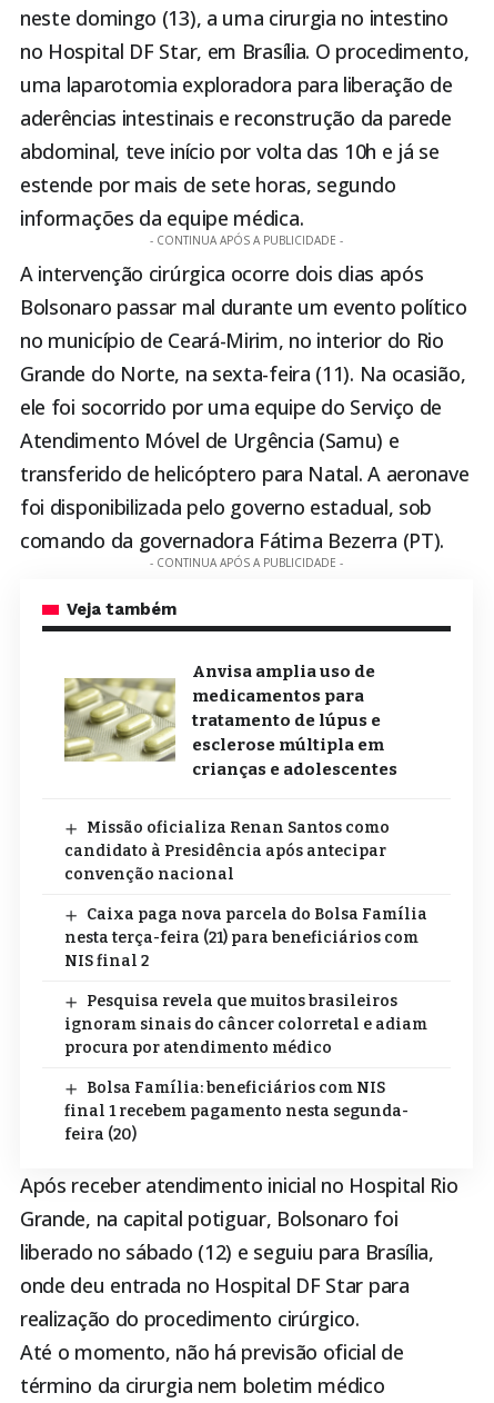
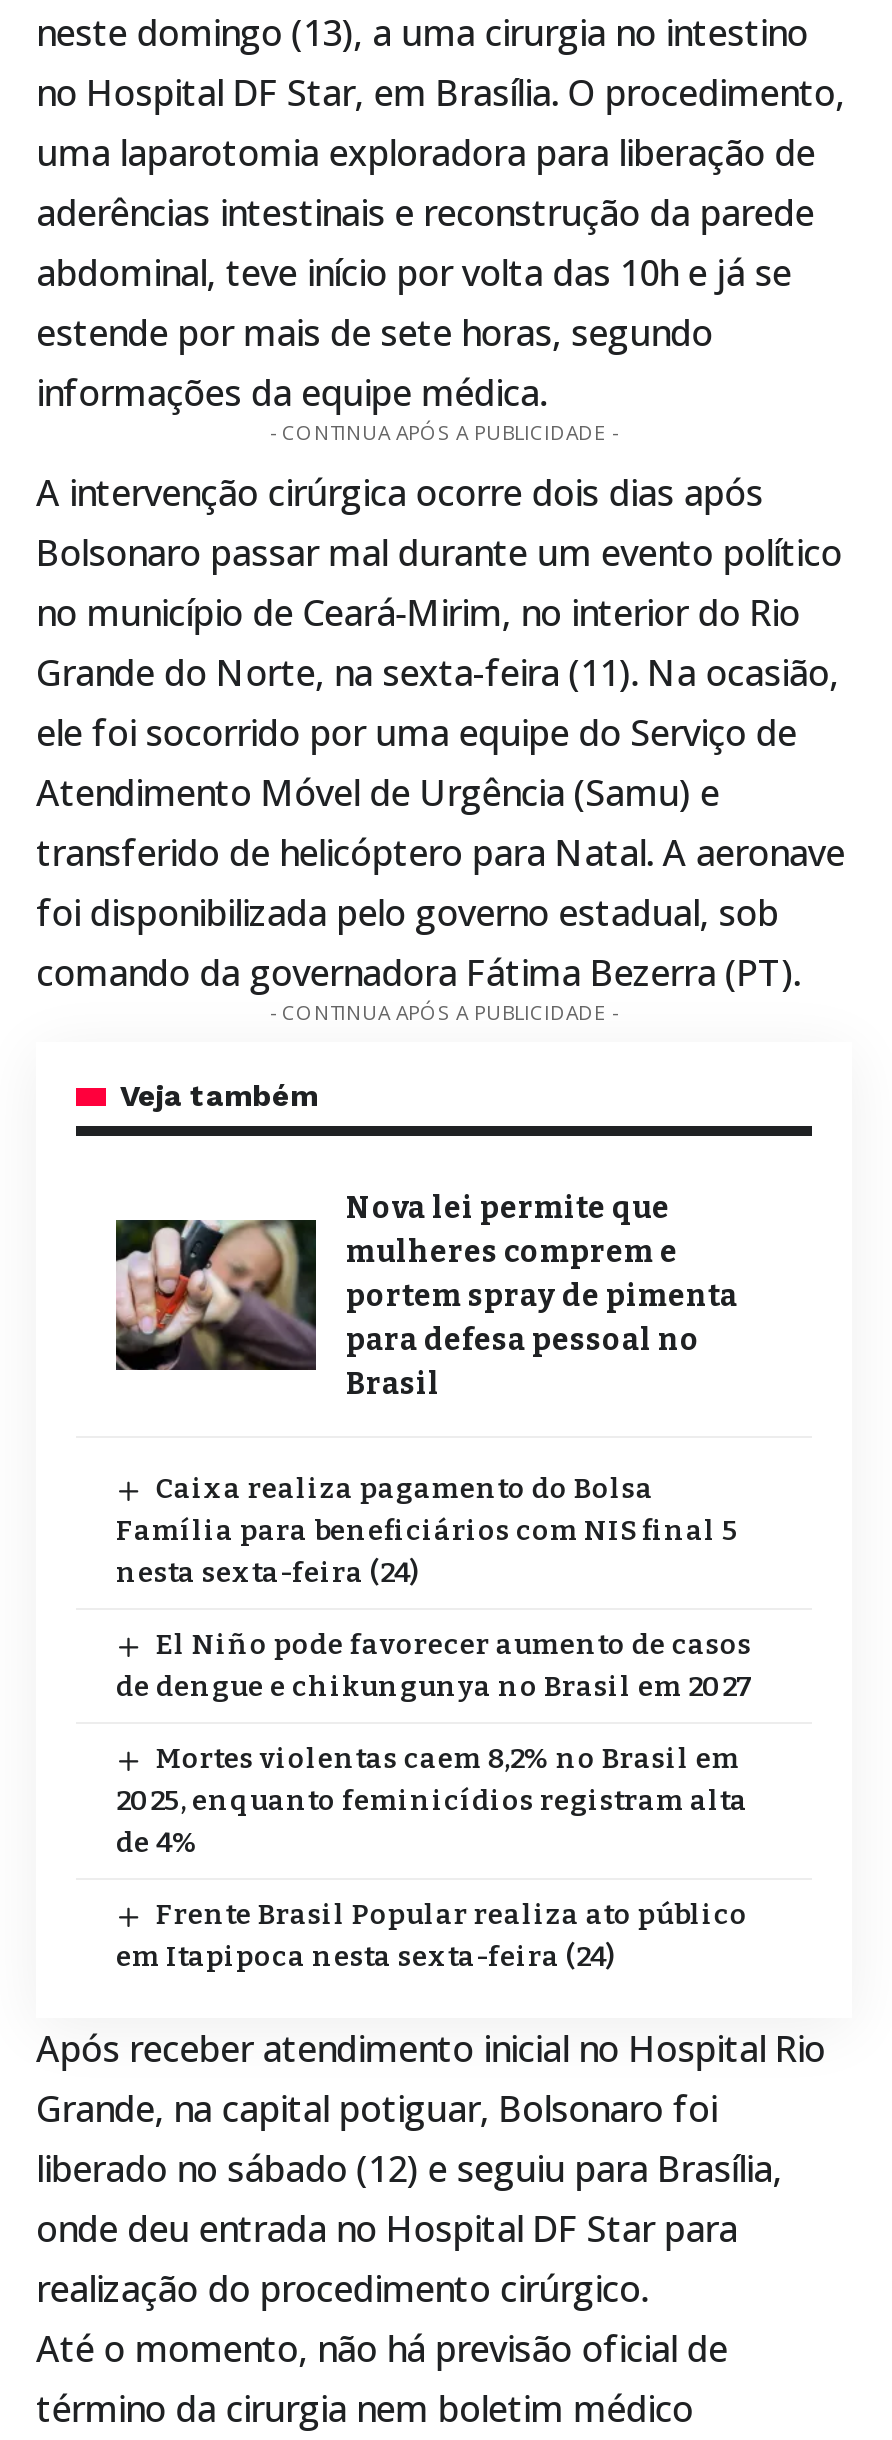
- [image]
- Anvisa amplia uso de
- medicamentos para
- tratamento de lúpus e
- esclerose múltipla em
- crianças e adolescentes
+ [image]
+ Nova lei permite que
+ mulheres comprem e
+ portem spray de pimenta
+ para defesa pessoal no
+ Brasil

- Missão oficializa Renan Santos como
- candidato à Presidência após antecipar
- convenção nacional
+ Caixa realiza pagamento do Bolsa
+ Família para beneficiários com NIS final 5
+ nesta sexta-feira (24)

- Caixa paga nova parcela do Bolsa Família
- nesta terça-feira (21) para beneficiários com
- NIS final 2
+ El Niño pode favorecer aumento de casos
+ de dengue e chikungunya no Brasil em 2027

- Pesquisa revela que muitos brasileiros
- ignoram sinais do câncer colorretal e adiam
- procura por atendimento médico
+ Mortes violentas caem 8,2% no Brasil em
+ 2025, enquanto feminicídios registram alta
+ de 4%

- Bolsa Família: beneficiários com NIS
- final 1 recebem pagamento nesta segunda-
- feira (20)
+ Frente Brasil Popular realiza ato público
+ em Itapipoca nesta sexta-feira (24)
